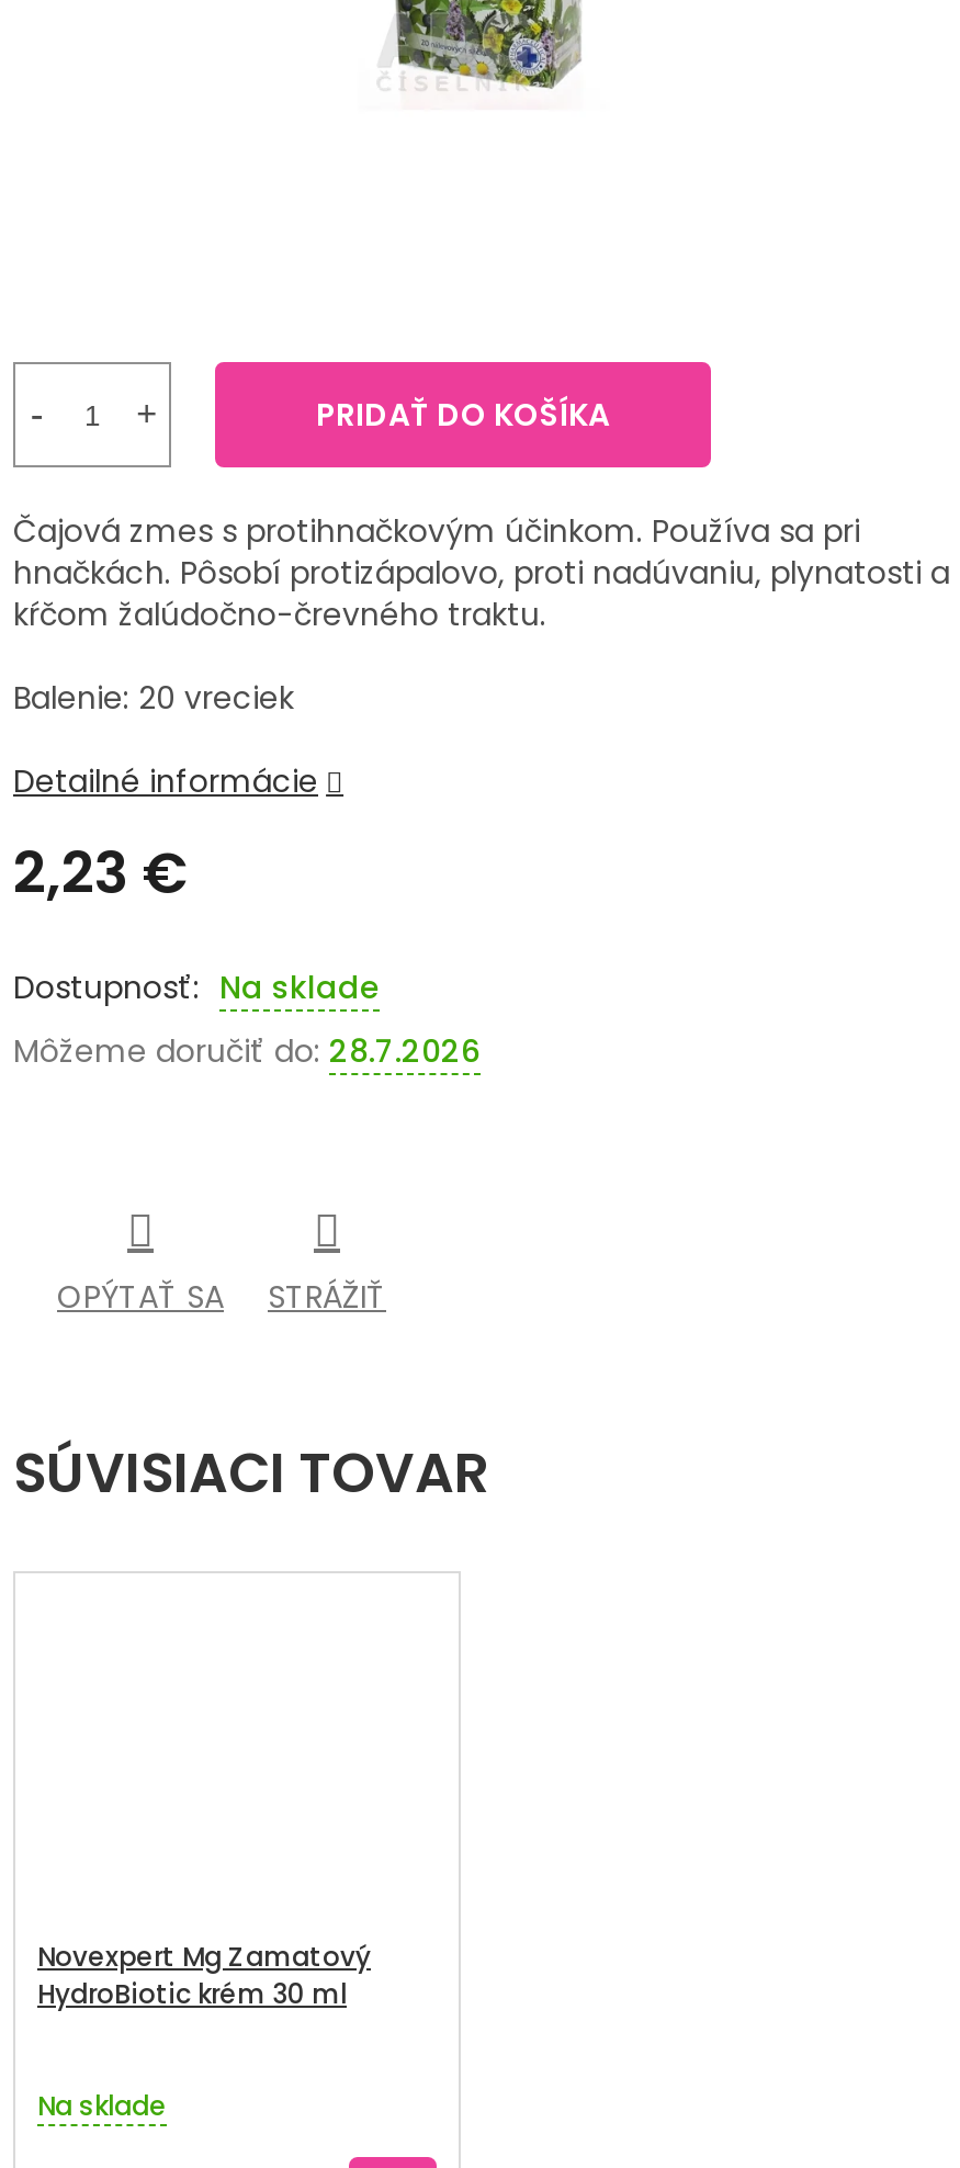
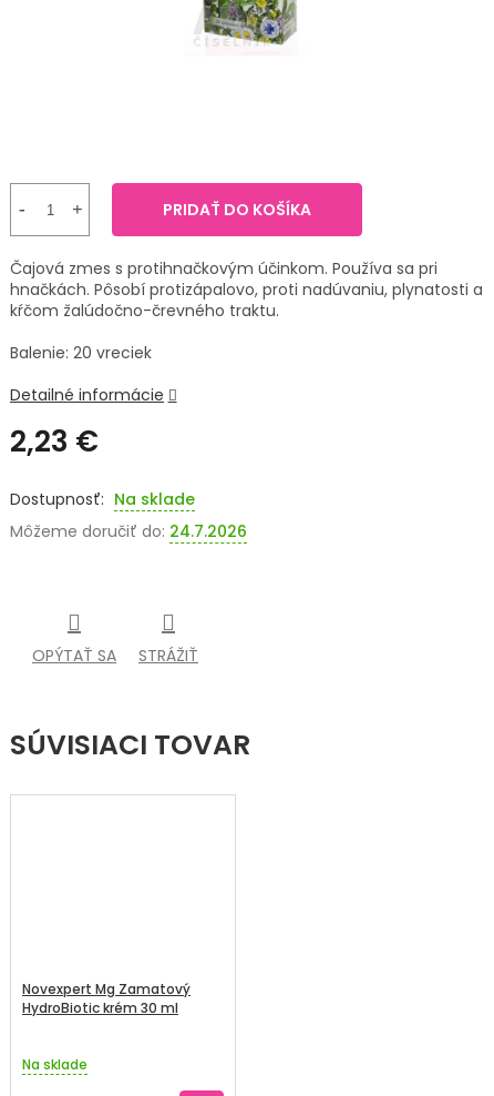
- Môžeme doručiť do: 28.7.2026
+ Môžeme doručiť do: 24.7.2026
